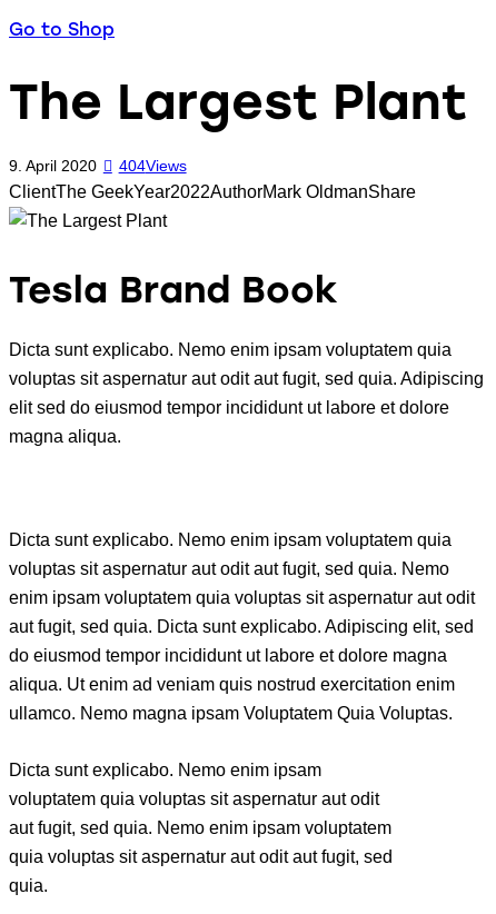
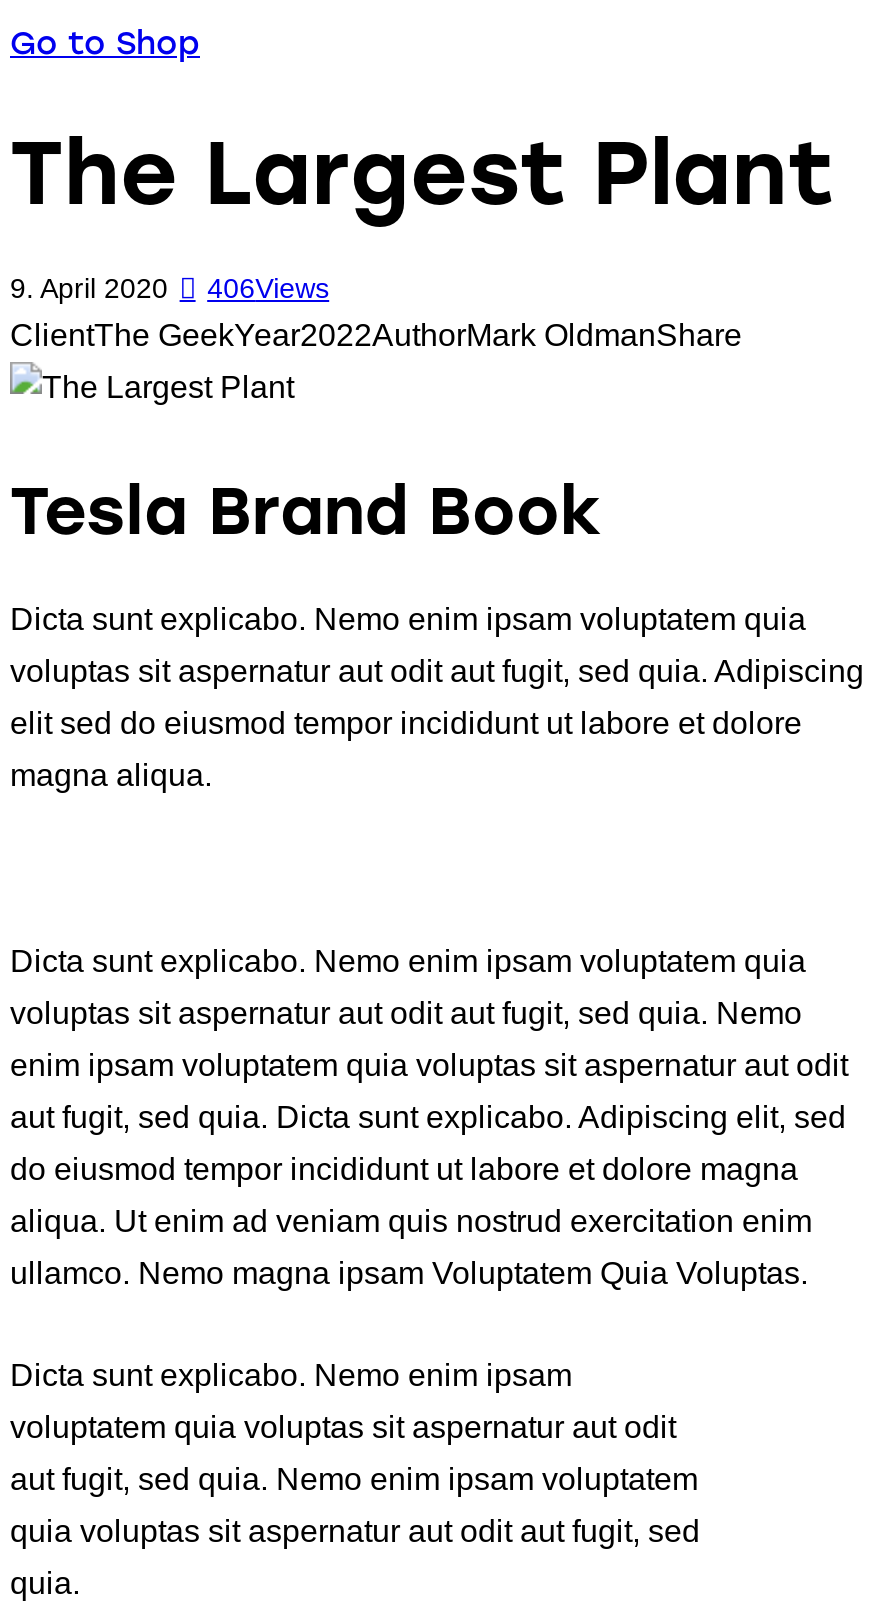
- 9. April 2020 404Views
+ 9. April 2020 406Views
